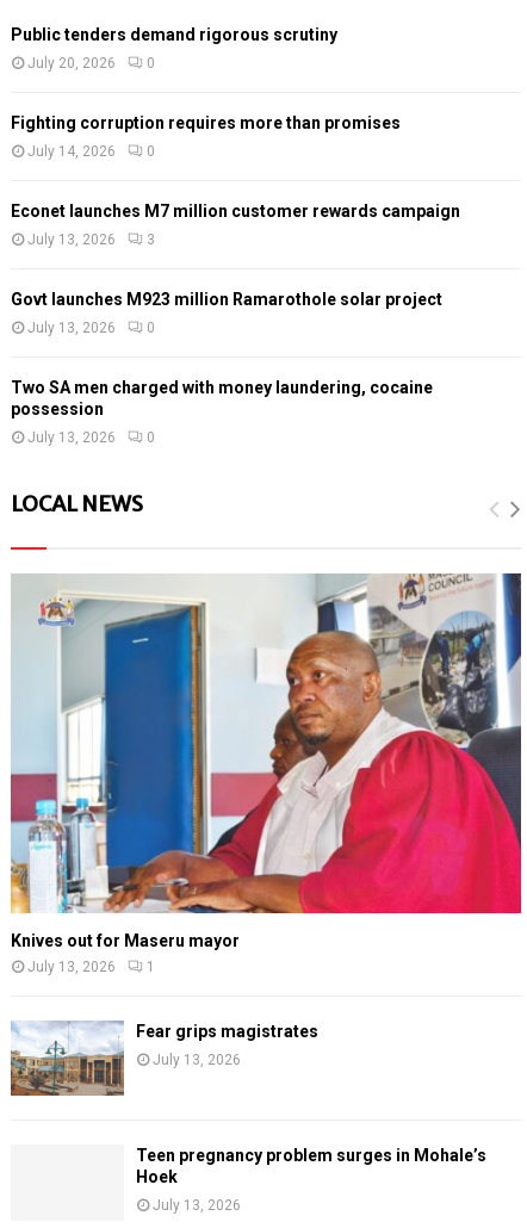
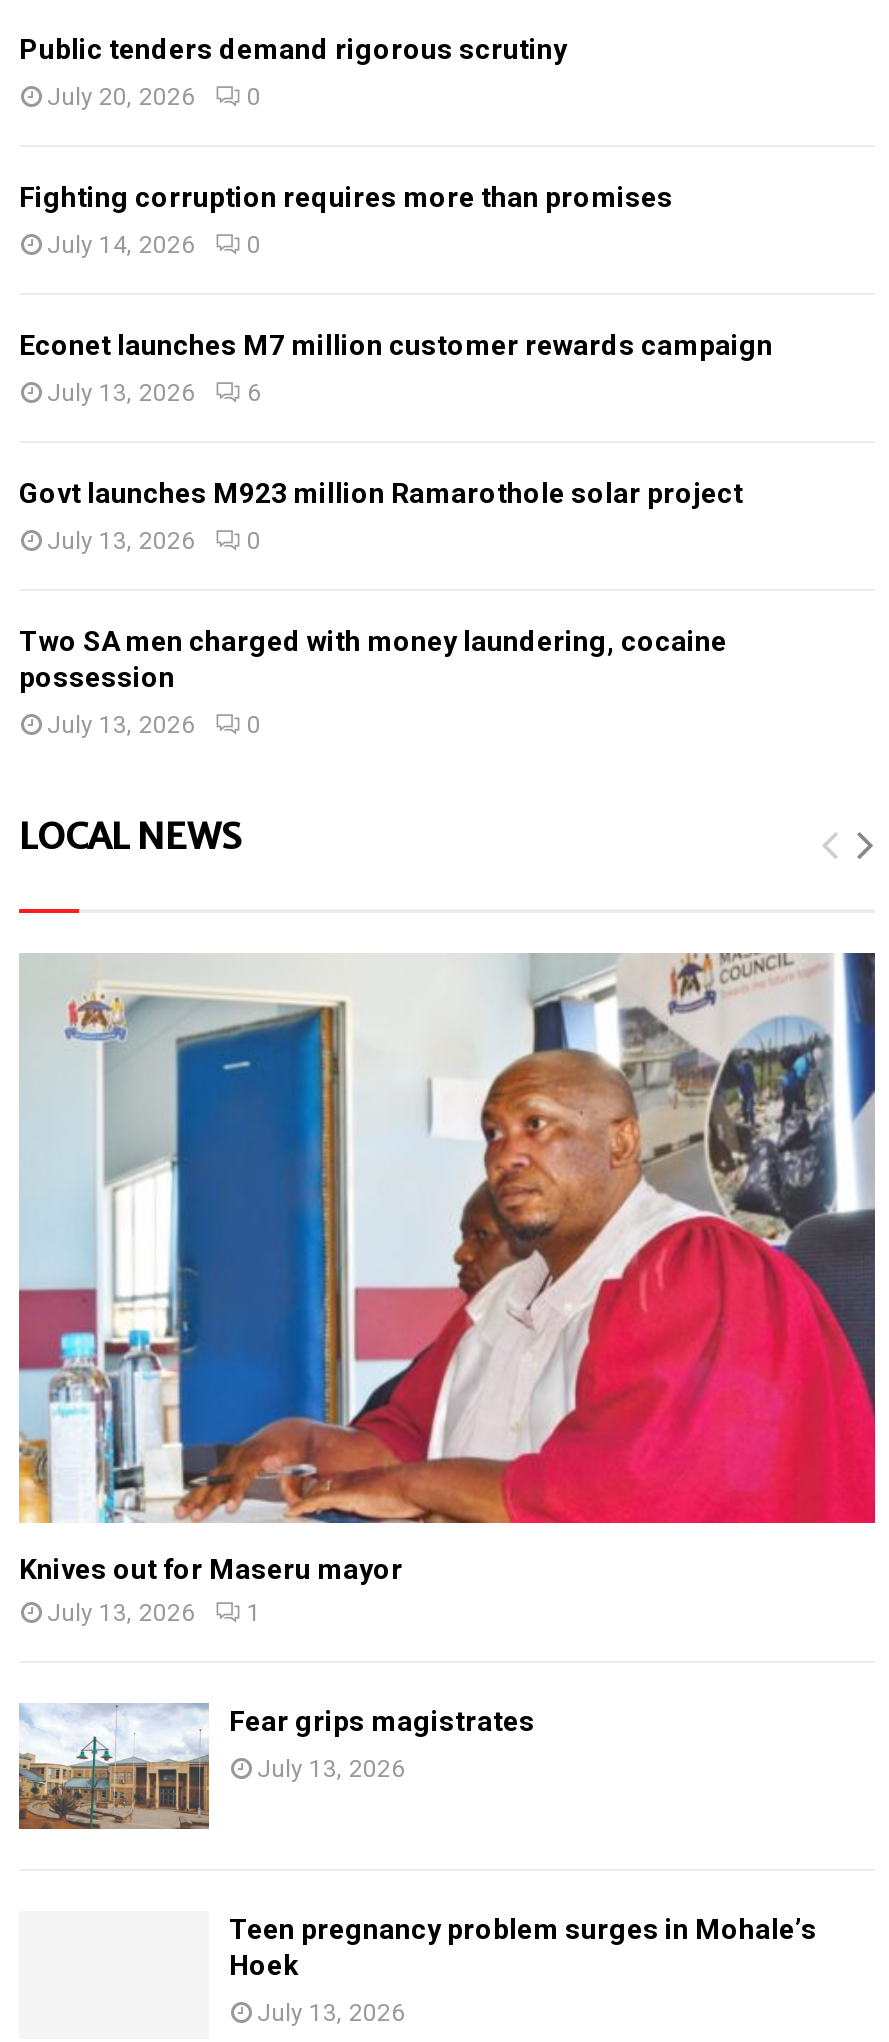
- July 13, 2026 3
+ July 13, 2026 6
